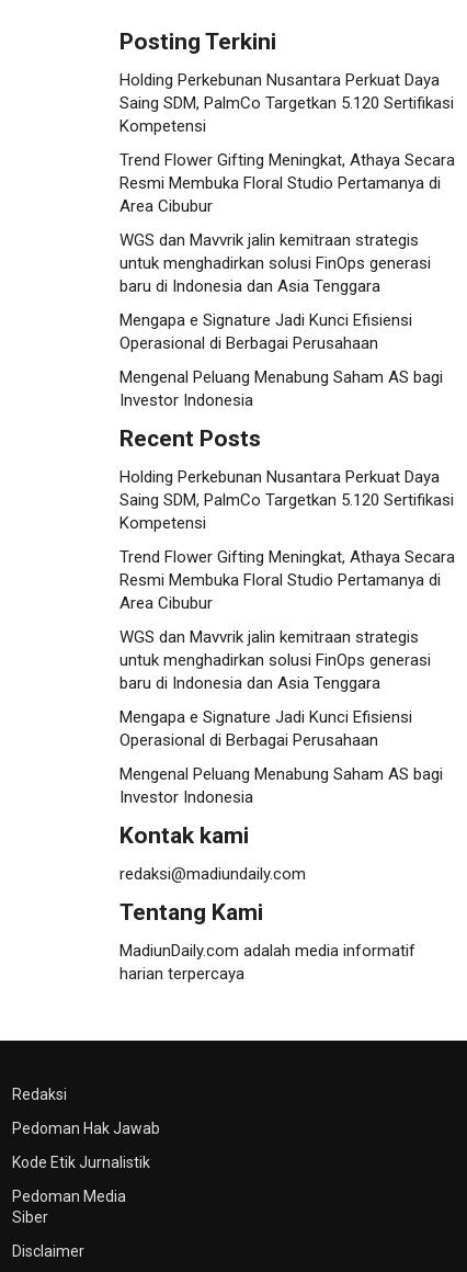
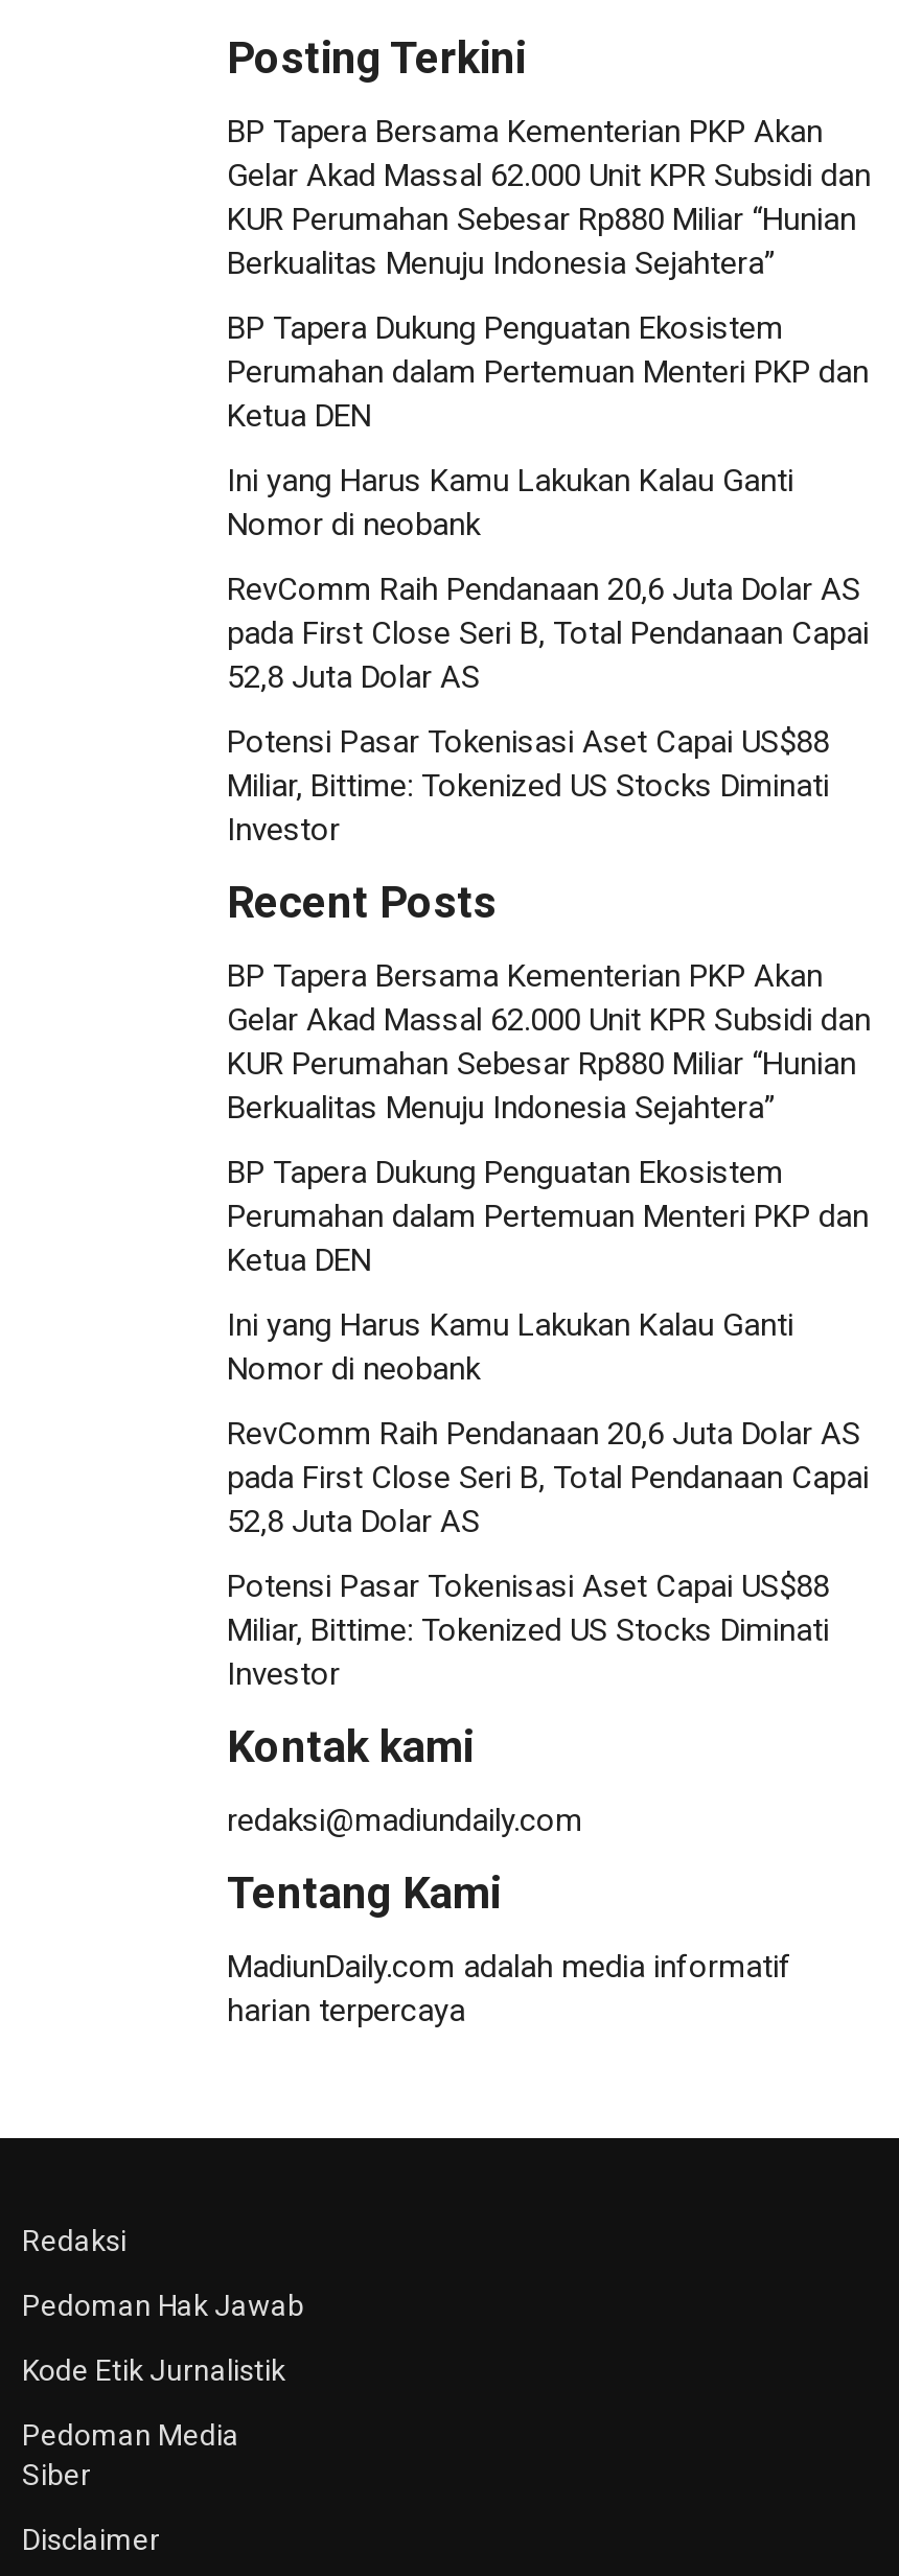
- Holding Perkebunan Nusantara Perkuat Daya
- Saing SDM, PalmCo Targetkan 5.120 Sertifikasi
- Kompetensi
+ BP Tapera Bersama Kementerian PKP Akan
+ Gelar Akad Massal 62.000 Unit KPR Subsidi dan
+ KUR Perumahan Sebesar Rp880 Miliar “Hunian
+ Berkualitas Menuju Indonesia Sejahtera”

- Trend Flower Gifting Meningkat, Athaya Secara
- Resmi Membuka Floral Studio Pertamanya di
- Area Cibubur
+ BP Tapera Dukung Penguatan Ekosistem
+ Perumahan dalam Pertemuan Menteri PKP dan
+ Ketua DEN

- WGS dan Mavvrik jalin kemitraan strategis
- untuk menghadirkan solusi FinOps generasi
- baru di Indonesia dan Asia Tenggara
+ Ini yang Harus Kamu Lakukan Kalau Ganti
+ Nomor di neobank

- Mengapa e Signature Jadi Kunci Efisiensi
- Operasional di Berbagai Perusahaan
+ RevComm Raih Pendanaan 20,6 Juta Dolar AS
+ pada First Close Seri B, Total Pendanaan Capai
+ 52,8 Juta Dolar AS

- Mengenal Peluang Menabung Saham AS bagi
- Investor Indonesia
+ Potensi Pasar Tokenisasi Aset Capai US$88
+ Miliar, Bittime: Tokenized US Stocks Diminati
+ Investor

- Holding Perkebunan Nusantara Perkuat Daya
- Saing SDM, PalmCo Targetkan 5.120 Sertifikasi
- Kompetensi
+ BP Tapera Bersama Kementerian PKP Akan
+ Gelar Akad Massal 62.000 Unit KPR Subsidi dan
+ KUR Perumahan Sebesar Rp880 Miliar “Hunian
+ Berkualitas Menuju Indonesia Sejahtera”

- Trend Flower Gifting Meningkat, Athaya Secara
- Resmi Membuka Floral Studio Pertamanya di
- Area Cibubur
+ BP Tapera Dukung Penguatan Ekosistem
+ Perumahan dalam Pertemuan Menteri PKP dan
+ Ketua DEN

- WGS dan Mavvrik jalin kemitraan strategis
- untuk menghadirkan solusi FinOps generasi
- baru di Indonesia dan Asia Tenggara
+ Ini yang Harus Kamu Lakukan Kalau Ganti
+ Nomor di neobank

- Mengapa e Signature Jadi Kunci Efisiensi
- Operasional di Berbagai Perusahaan
+ RevComm Raih Pendanaan 20,6 Juta Dolar AS
+ pada First Close Seri B, Total Pendanaan Capai
+ 52,8 Juta Dolar AS

- Mengenal Peluang Menabung Saham AS bagi
- Investor Indonesia
+ Potensi Pasar Tokenisasi Aset Capai US$88
+ Miliar, Bittime: Tokenized US Stocks Diminati
+ Investor
